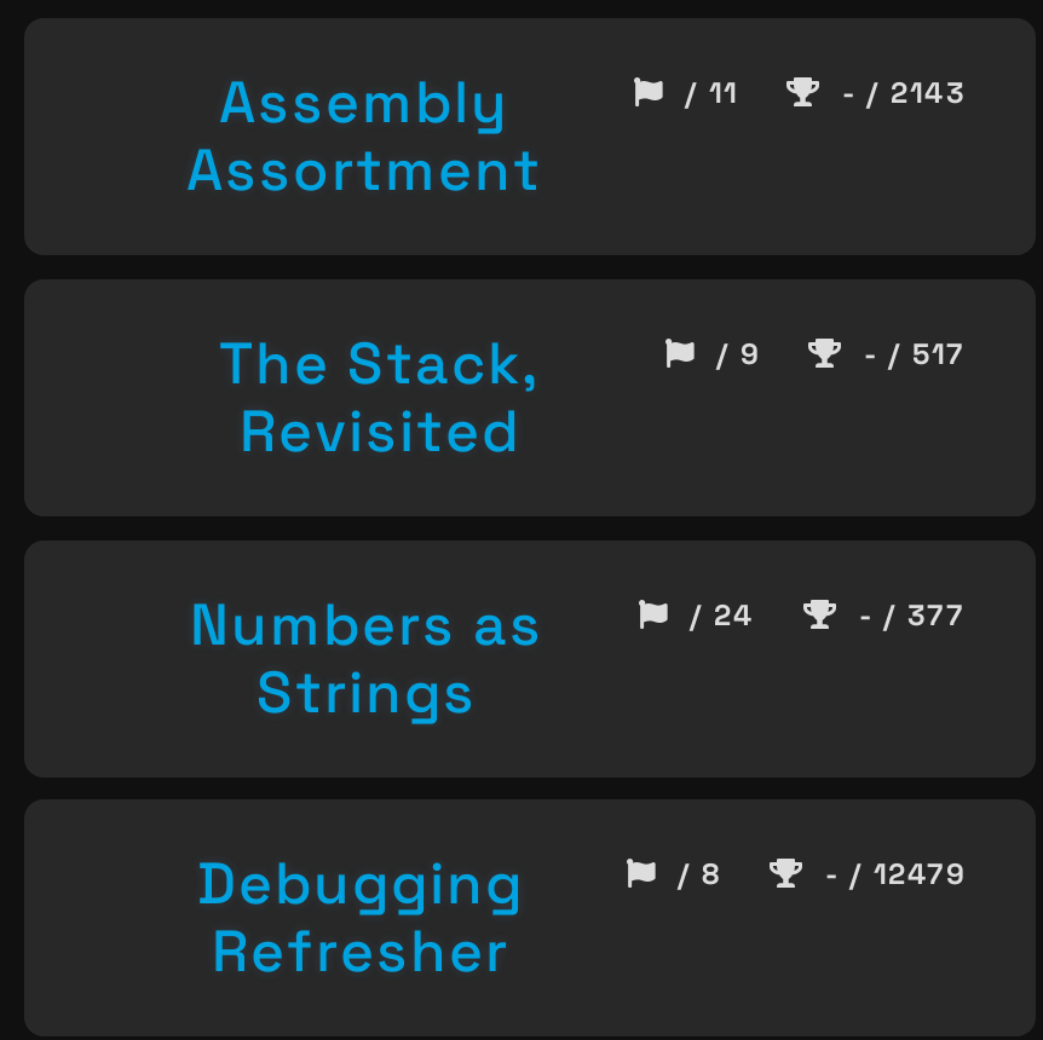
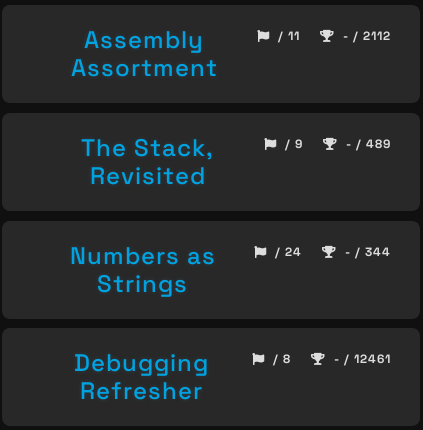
- - / 2143
+ - / 2112

- - / 517
+ - / 489

- - / 377
+ - / 344

- - / 12479
+ - / 12461
